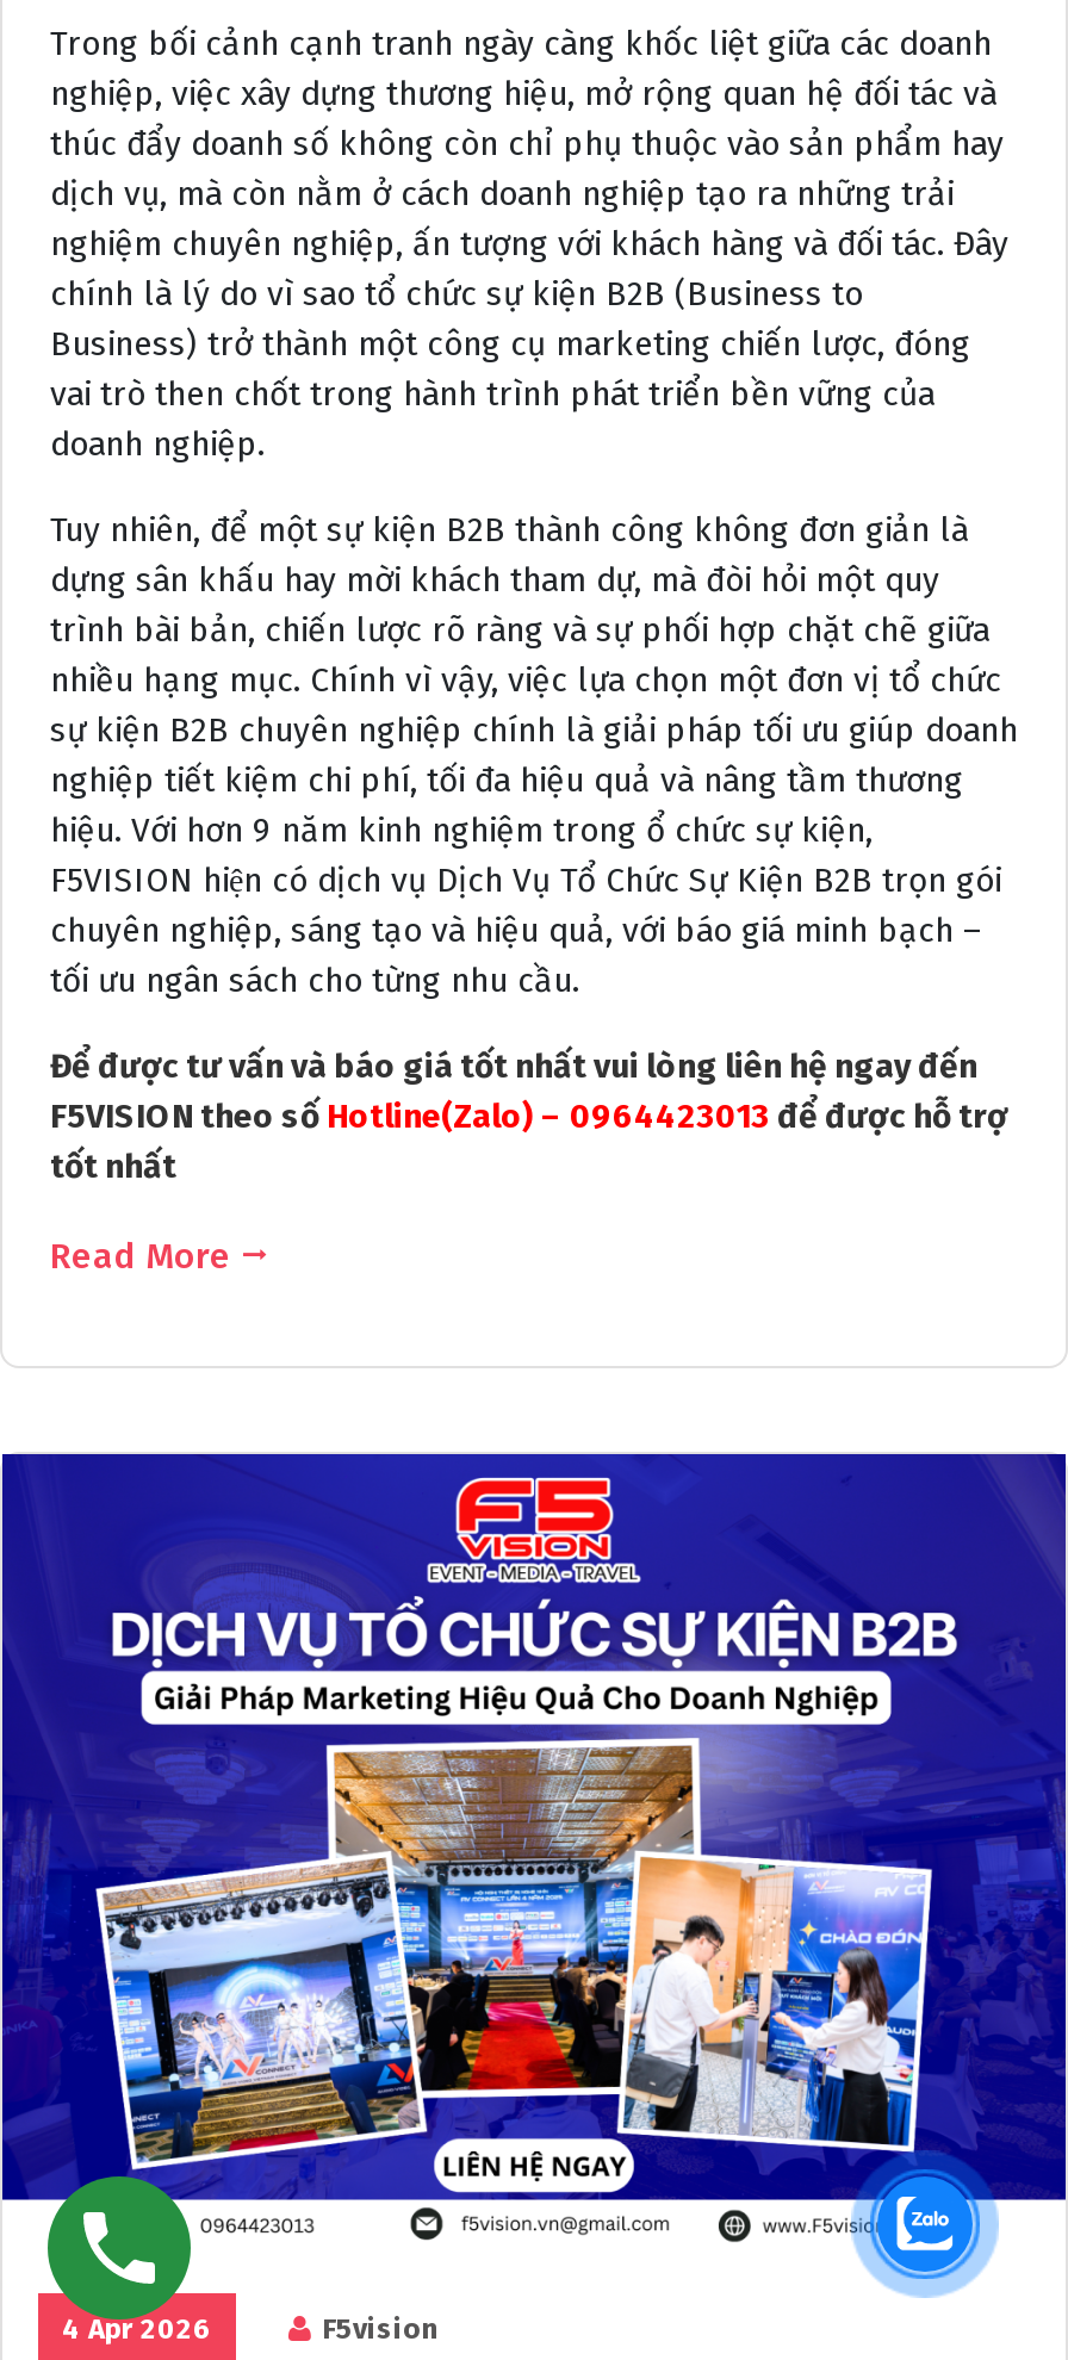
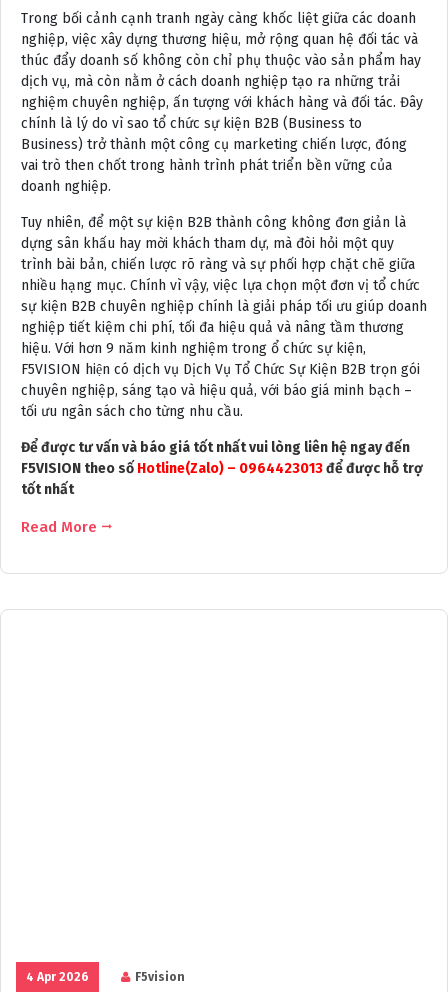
- [image]
